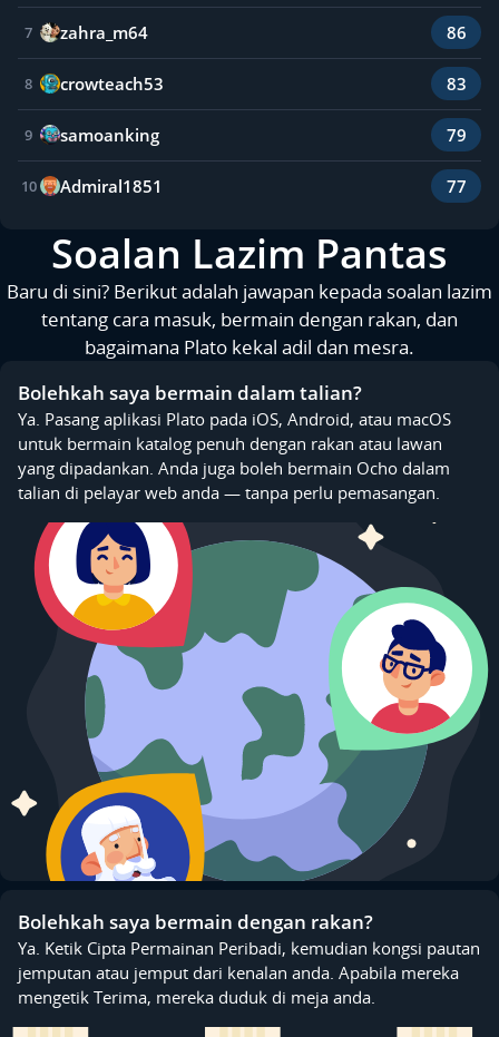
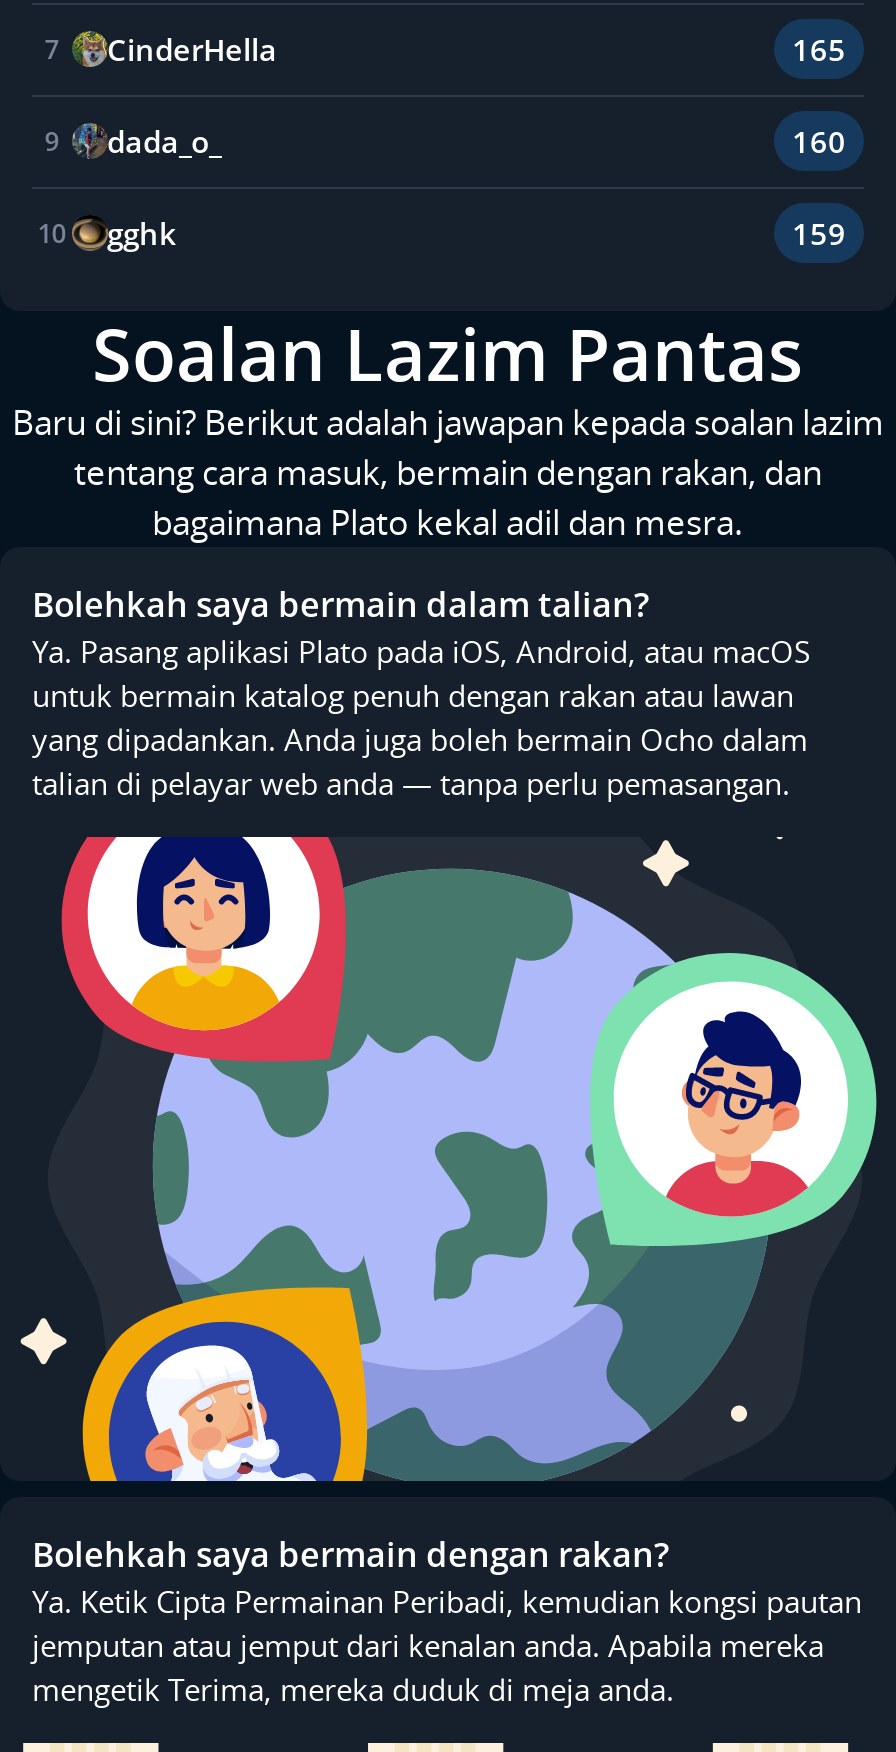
- zahra_m64
- 86
- 8
- crowteach53
- 83
+ CinderHella
+ 165

- samoanking
- 79
+ dada_o_
+ 160

- Admiral1851
- 77
+ gghk
+ 159
